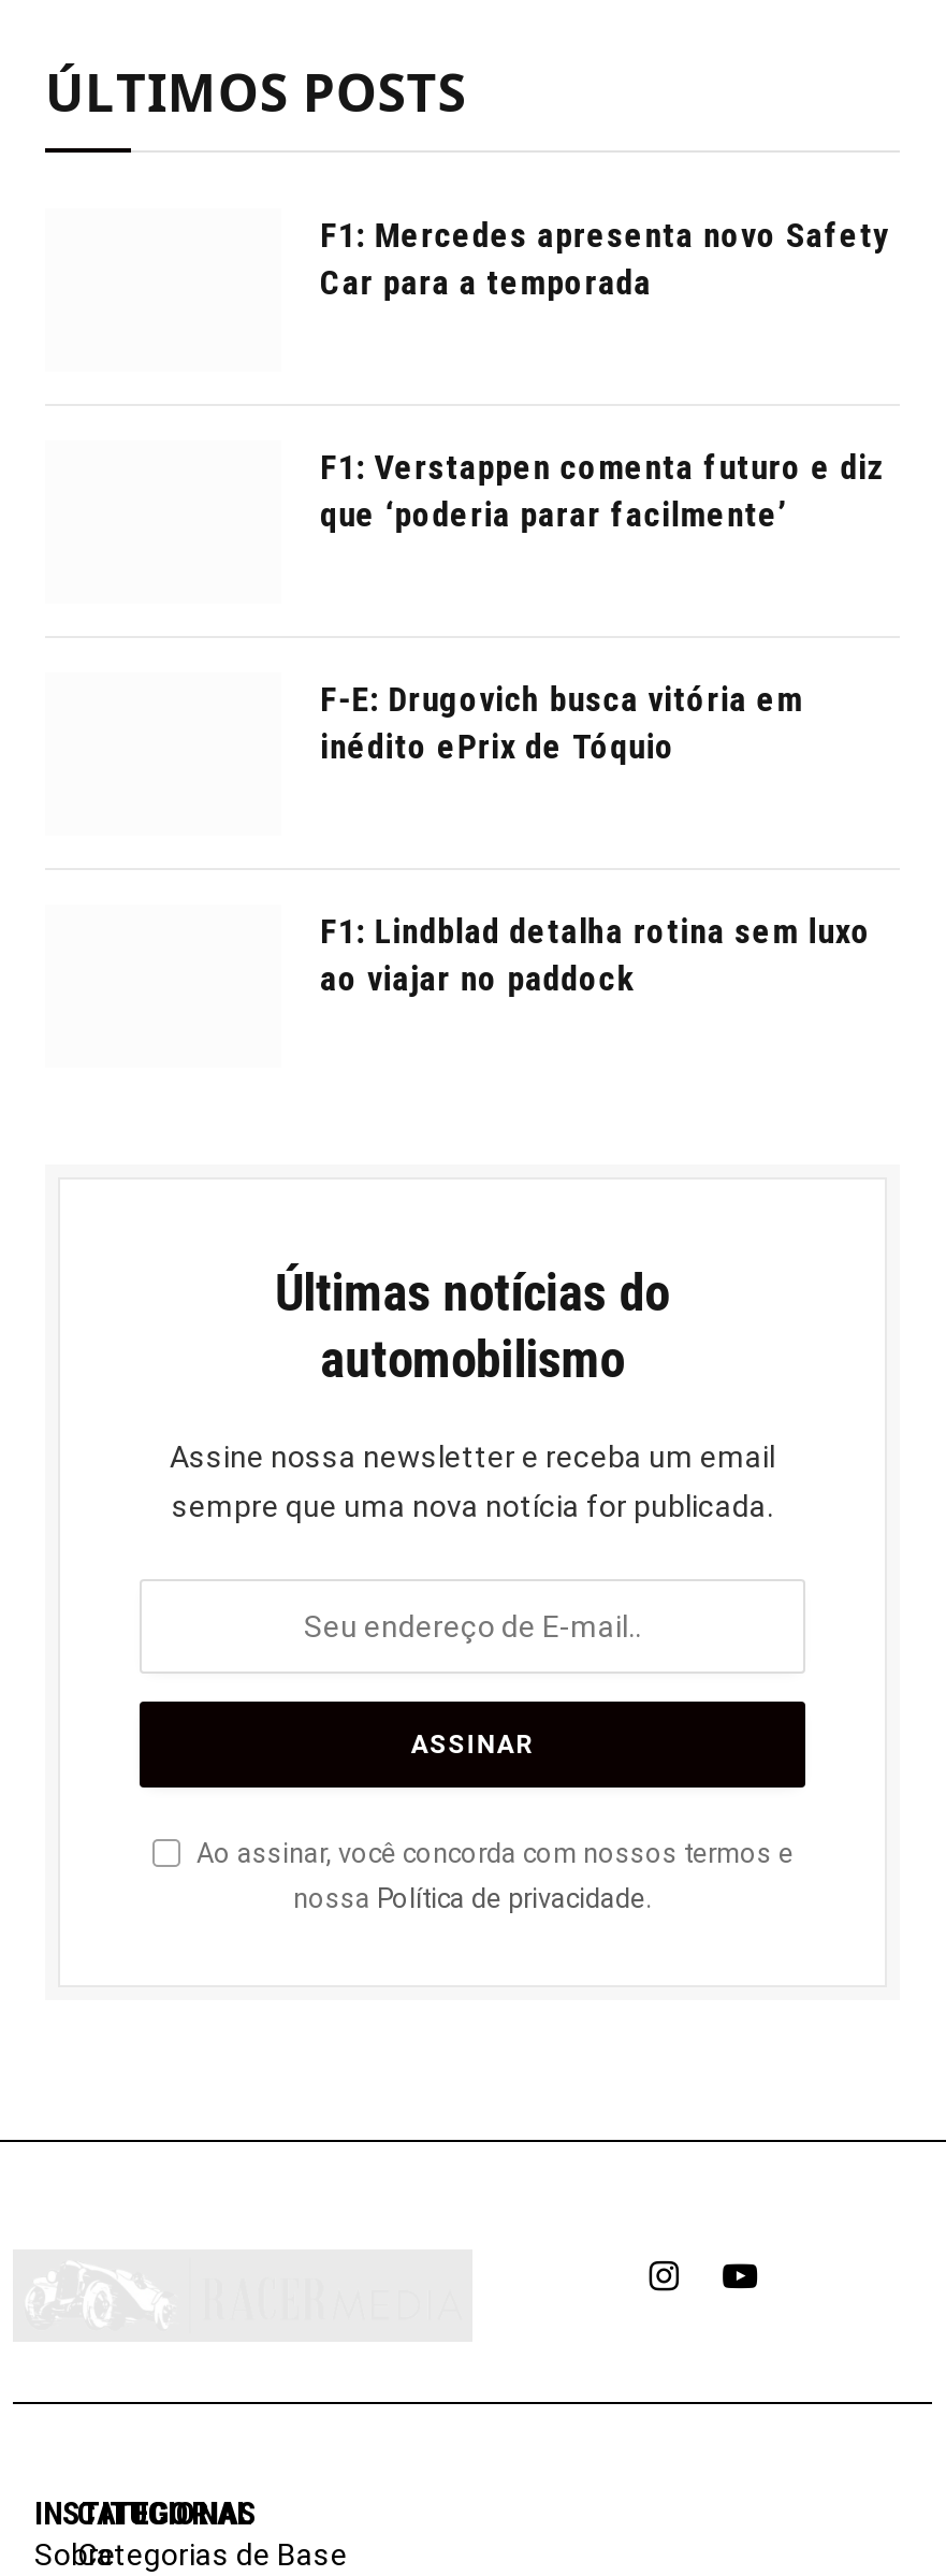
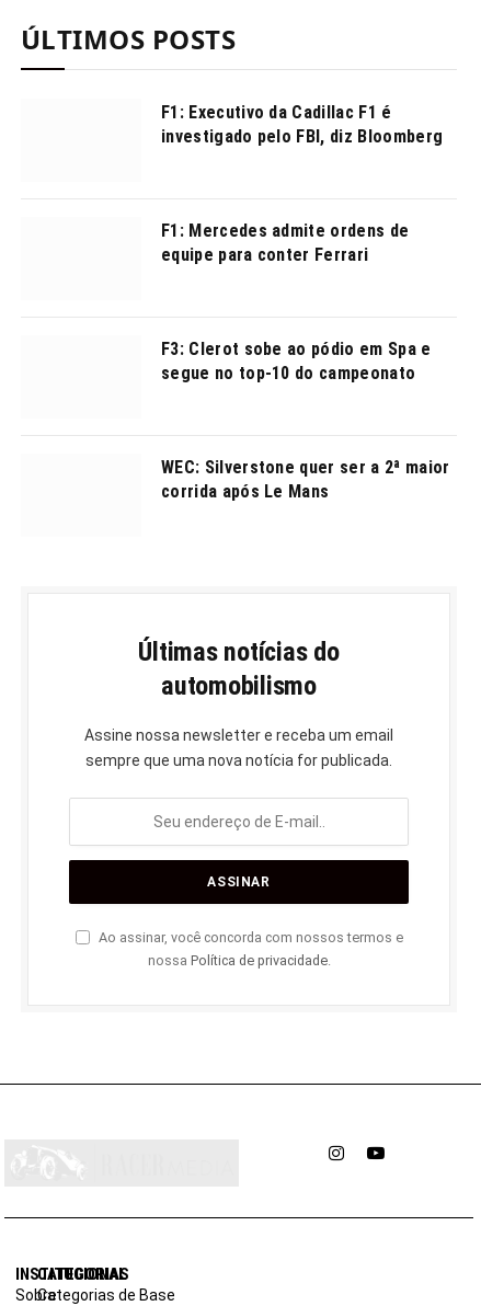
- F1: Mercedes apresenta novo Safety
- Car para a temporada
+ F1: Executivo da Cadillac F1 é
+ investigado pelo FBI, diz Bloomberg

- F1: Verstappen comenta futuro e diz
- que ‘poderia parar facilmente’
+ F1: Mercedes admite ordens de
+ equipe para conter Ferrari

- F-E: Drugovich busca vitória em
- inédito ePrix de Tóquio
+ F3: Clerot sobe ao pódio em Spa e
+ segue no top-10 do campeonato

- F1: Lindblad detalha rotina sem luxo
- ao viajar no paddock
+ WEC: Silverstone quer ser a 2ª maior
+ corrida após Le Mans
